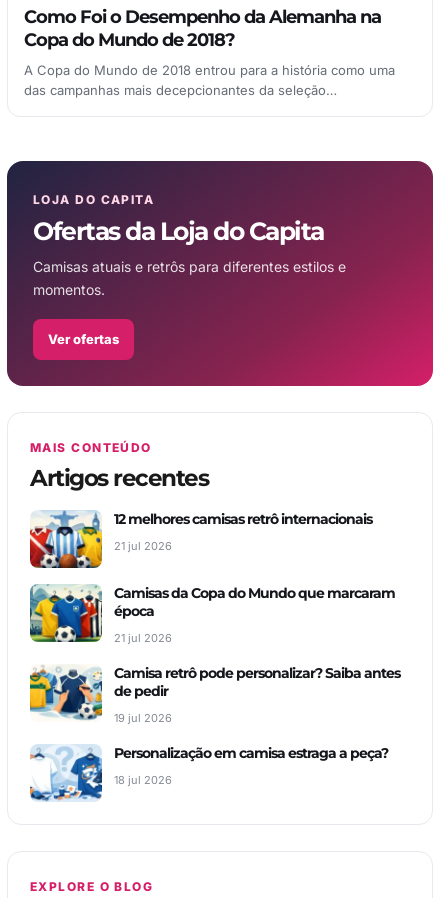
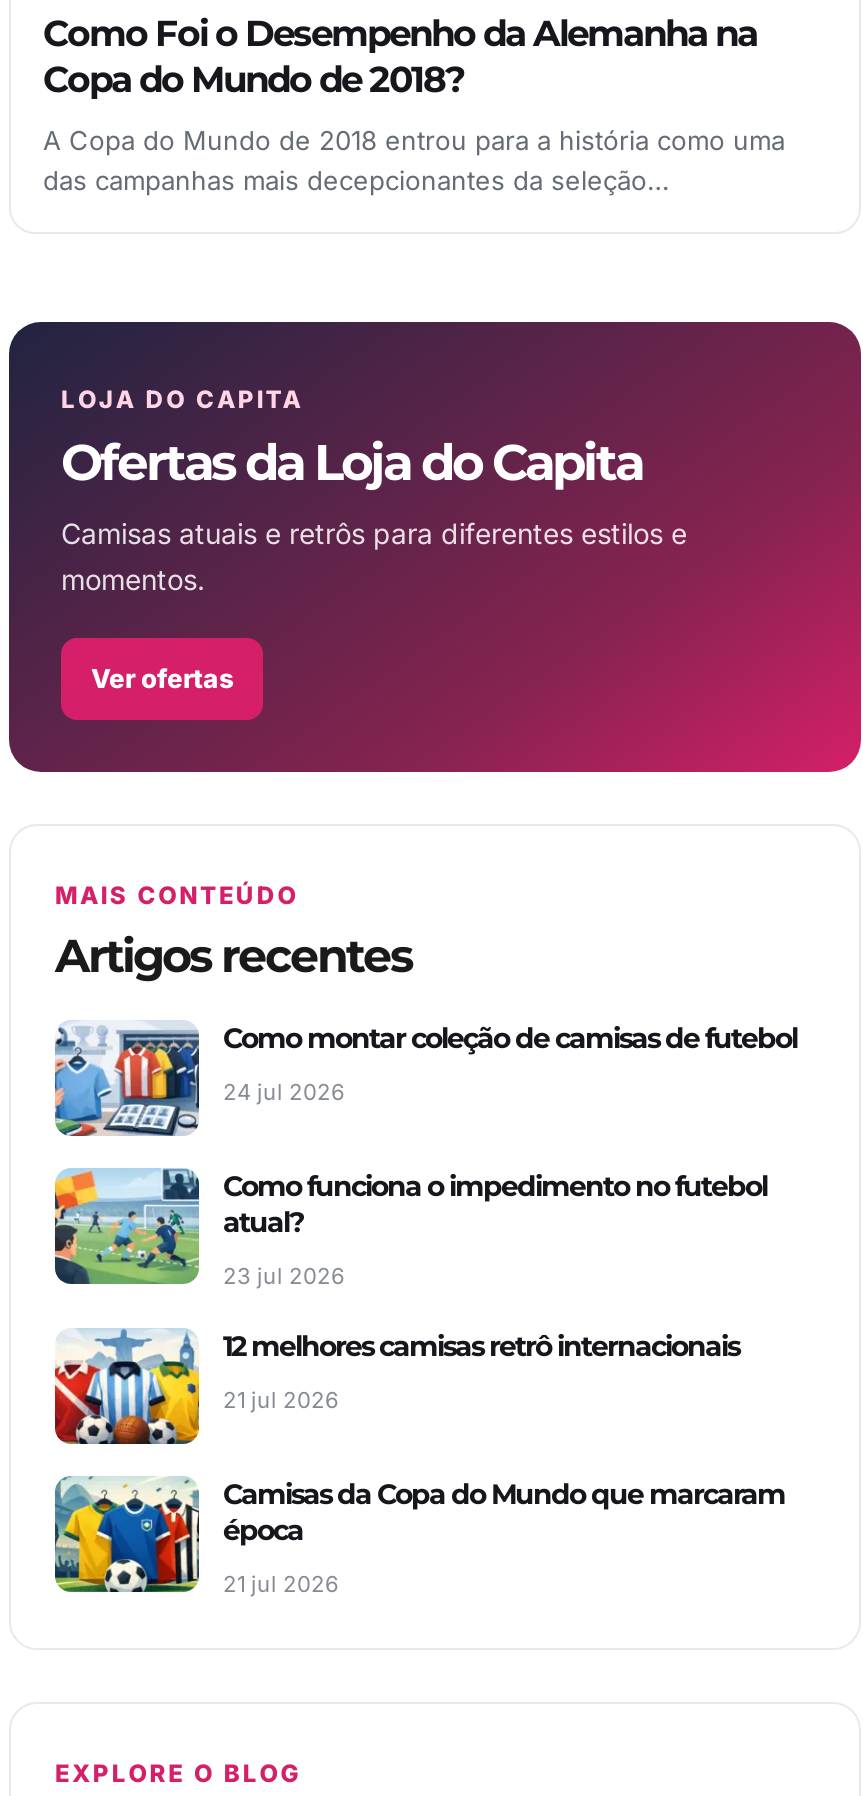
+ [image]
+ Como montar coleção de camisas de futebol
+ 24 jul 2026
+ Como funciona o impedimento no futebol
+ atual?
+ 23 jul 2026

+ [image]

moved down: [image] | 12 melhores camisas retrô internacionais | 21 jul 2026 | Camisas da Copa do Mundo que marcaram | época | 21 jul 2026

- [image]
- Camisa retrô pode personalizar? Saiba antes
- de pedir
- 19 jul 2026
- Personalização em camisa estraga a peça?
- 18 jul 2026

- [image]
